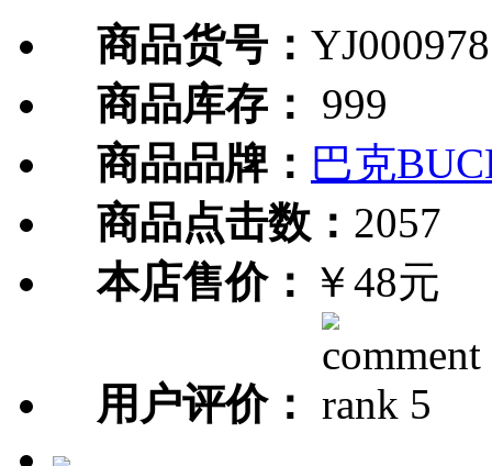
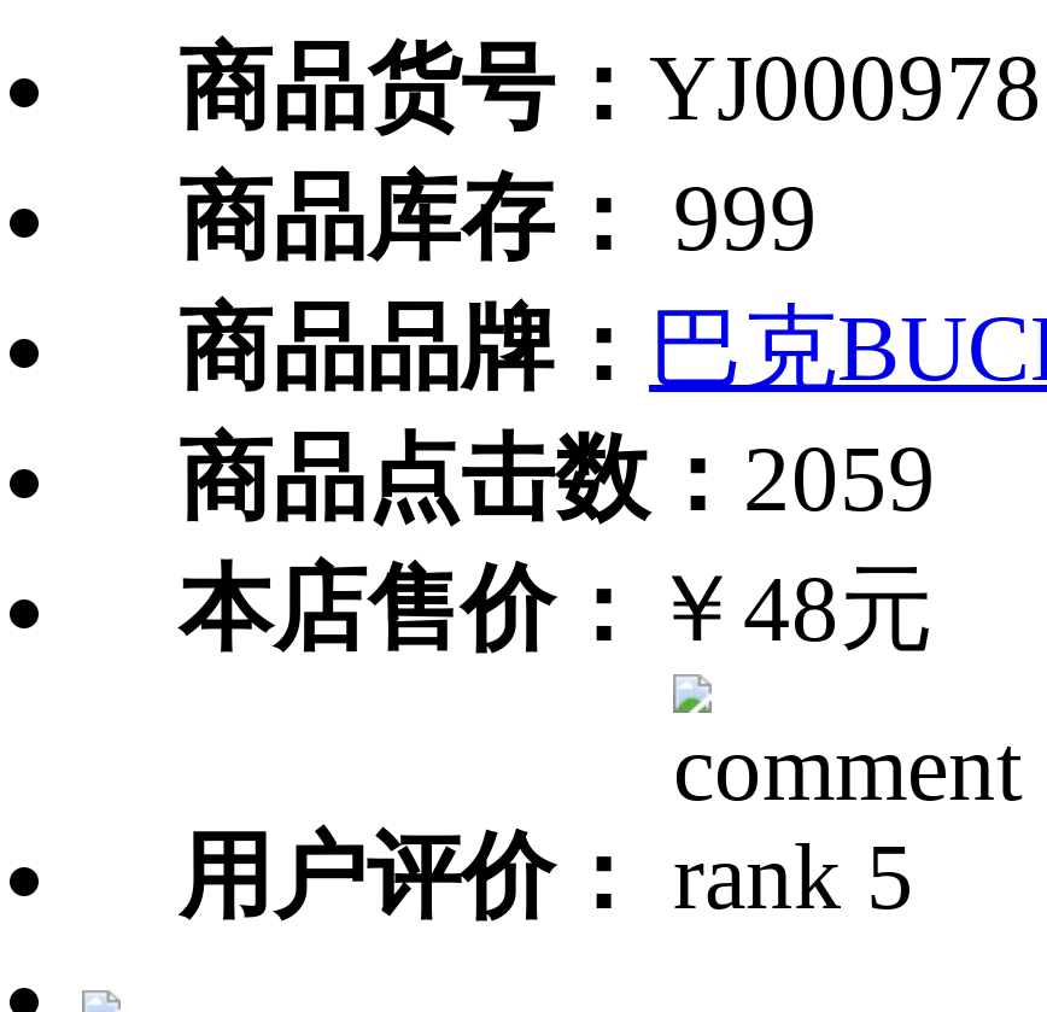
- 商品点击数：2057
+ 商品点击数：2059
